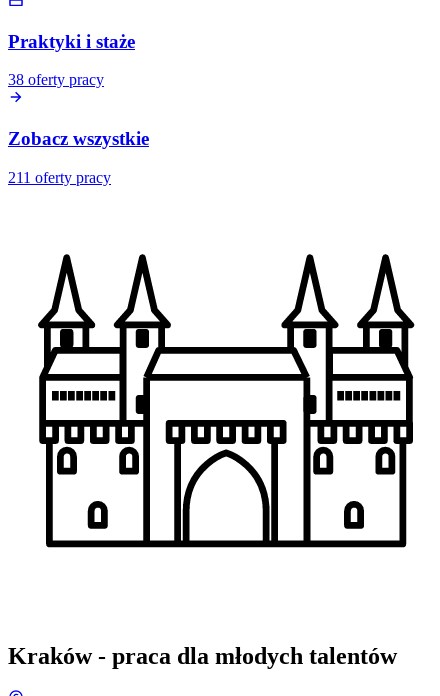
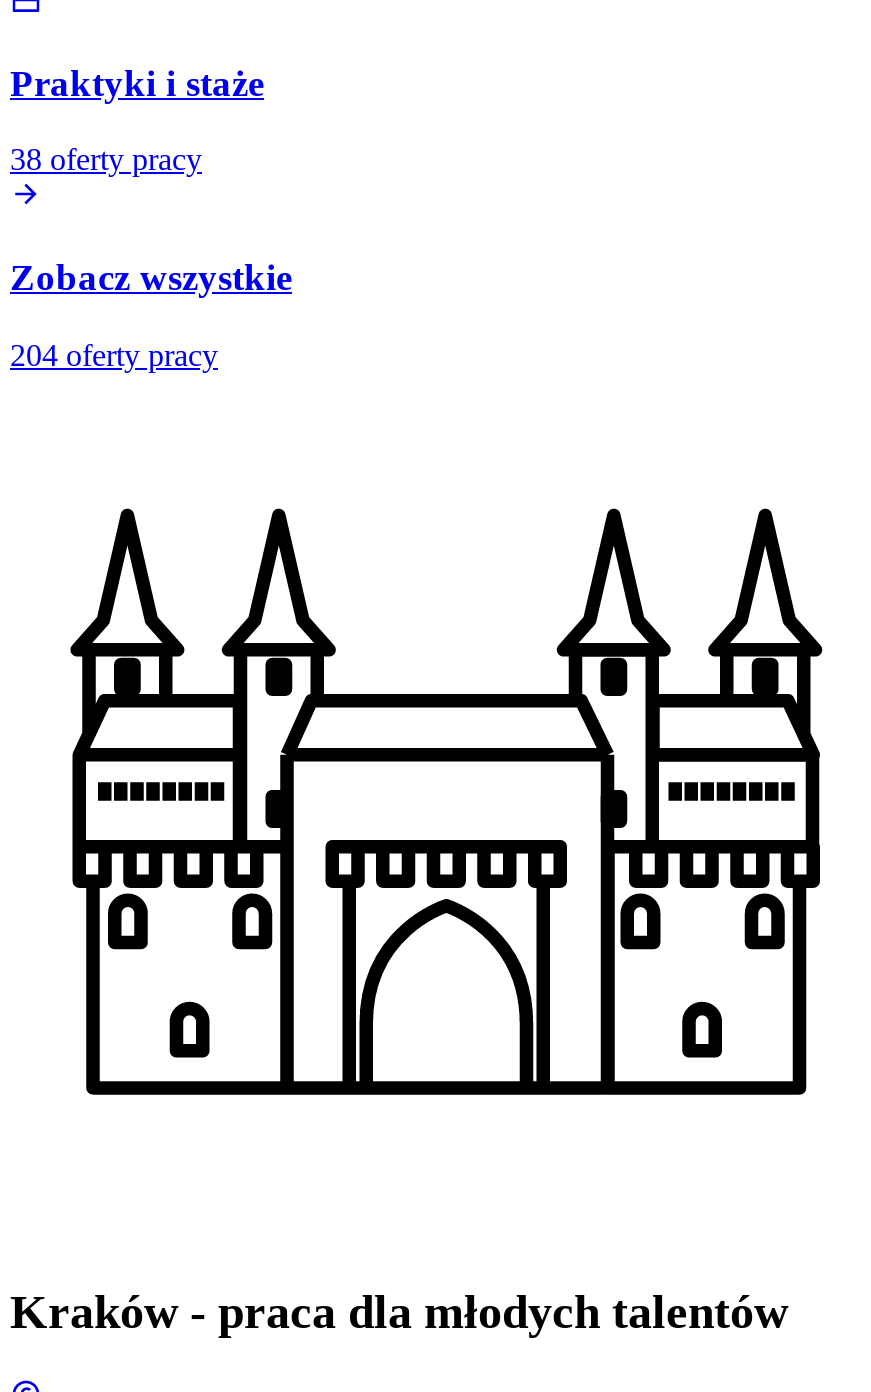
- 211 oferty pracy
+ 204 oferty pracy
